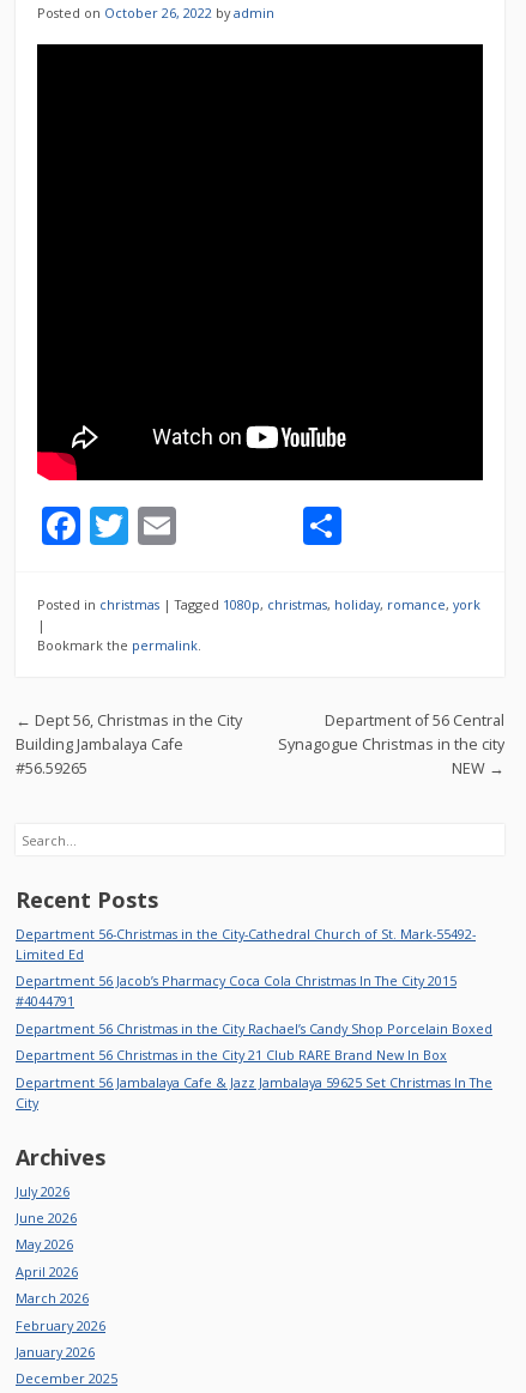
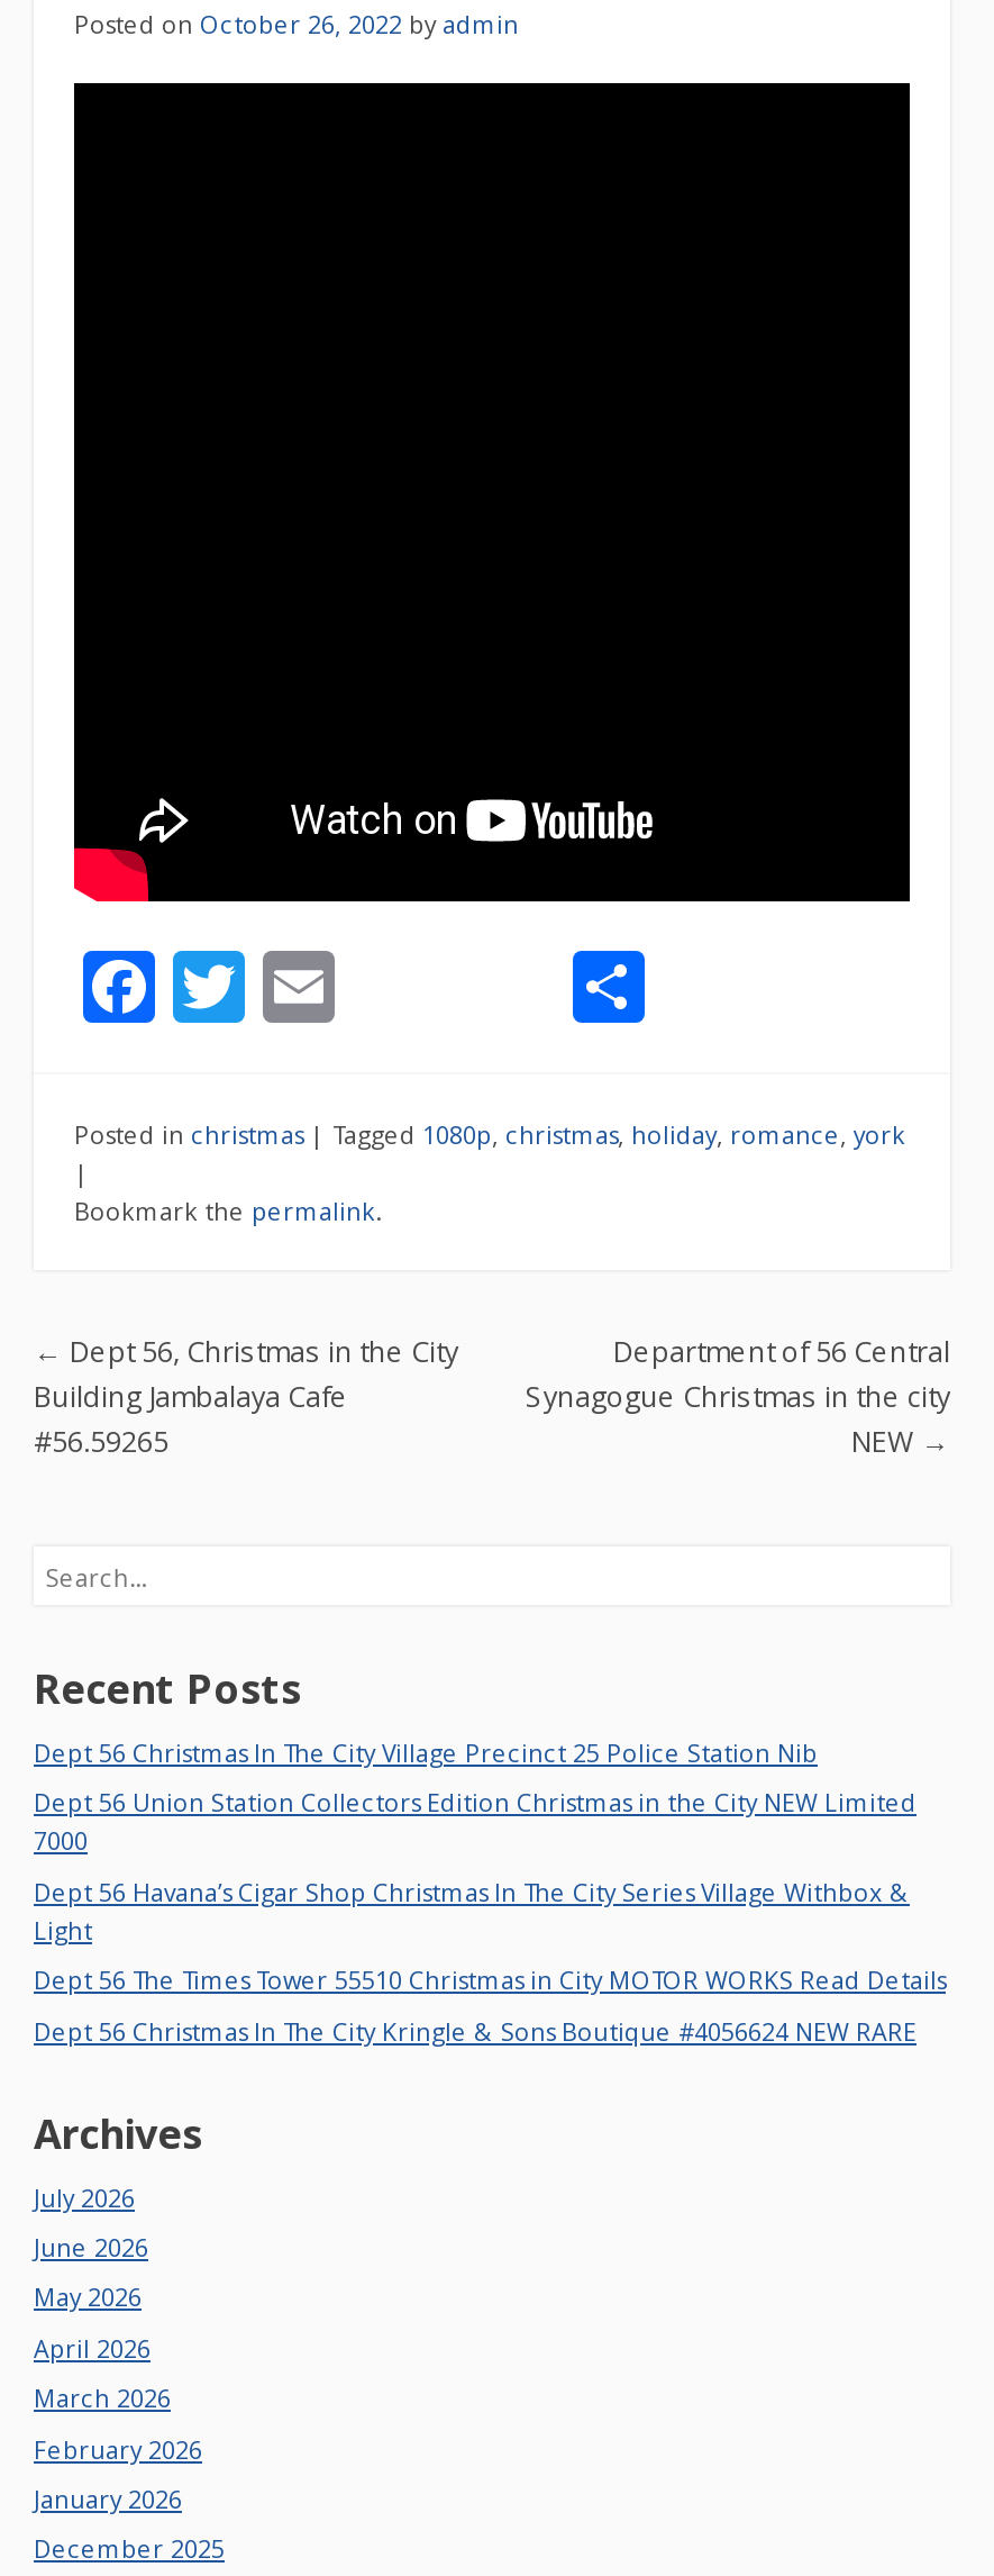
- Department 56-Christmas in the City-Cathedral Church of St. Mark-55492-
- Limited Ed
+ Dept 56 Christmas In The City Village Precinct 25 Police Station Nib

- Department 56 Jacob’s Pharmacy Coca Cola Christmas In The City 2015
- #4044791
+ Dept 56 Union Station Collectors Edition Christmas in the City NEW Limited
+ 7000

- Department 56 Christmas in the City Rachael’s Candy Shop Porcelain Boxed
+ Dept 56 Havana’s Cigar Shop Christmas In The City Series Village Withbox &
+ Light

- Department 56 Christmas in the City 21 Club RARE Brand New In Box
+ Dept 56 The Times Tower 55510 Christmas in City MOTOR WORKS Read Details

- Department 56 Jambalaya Cafe & Jazz Jambalaya 59625 Set Christmas In The
- City
+ Dept 56 Christmas In The City Kringle & Sons Boutique #4056624 NEW RARE
